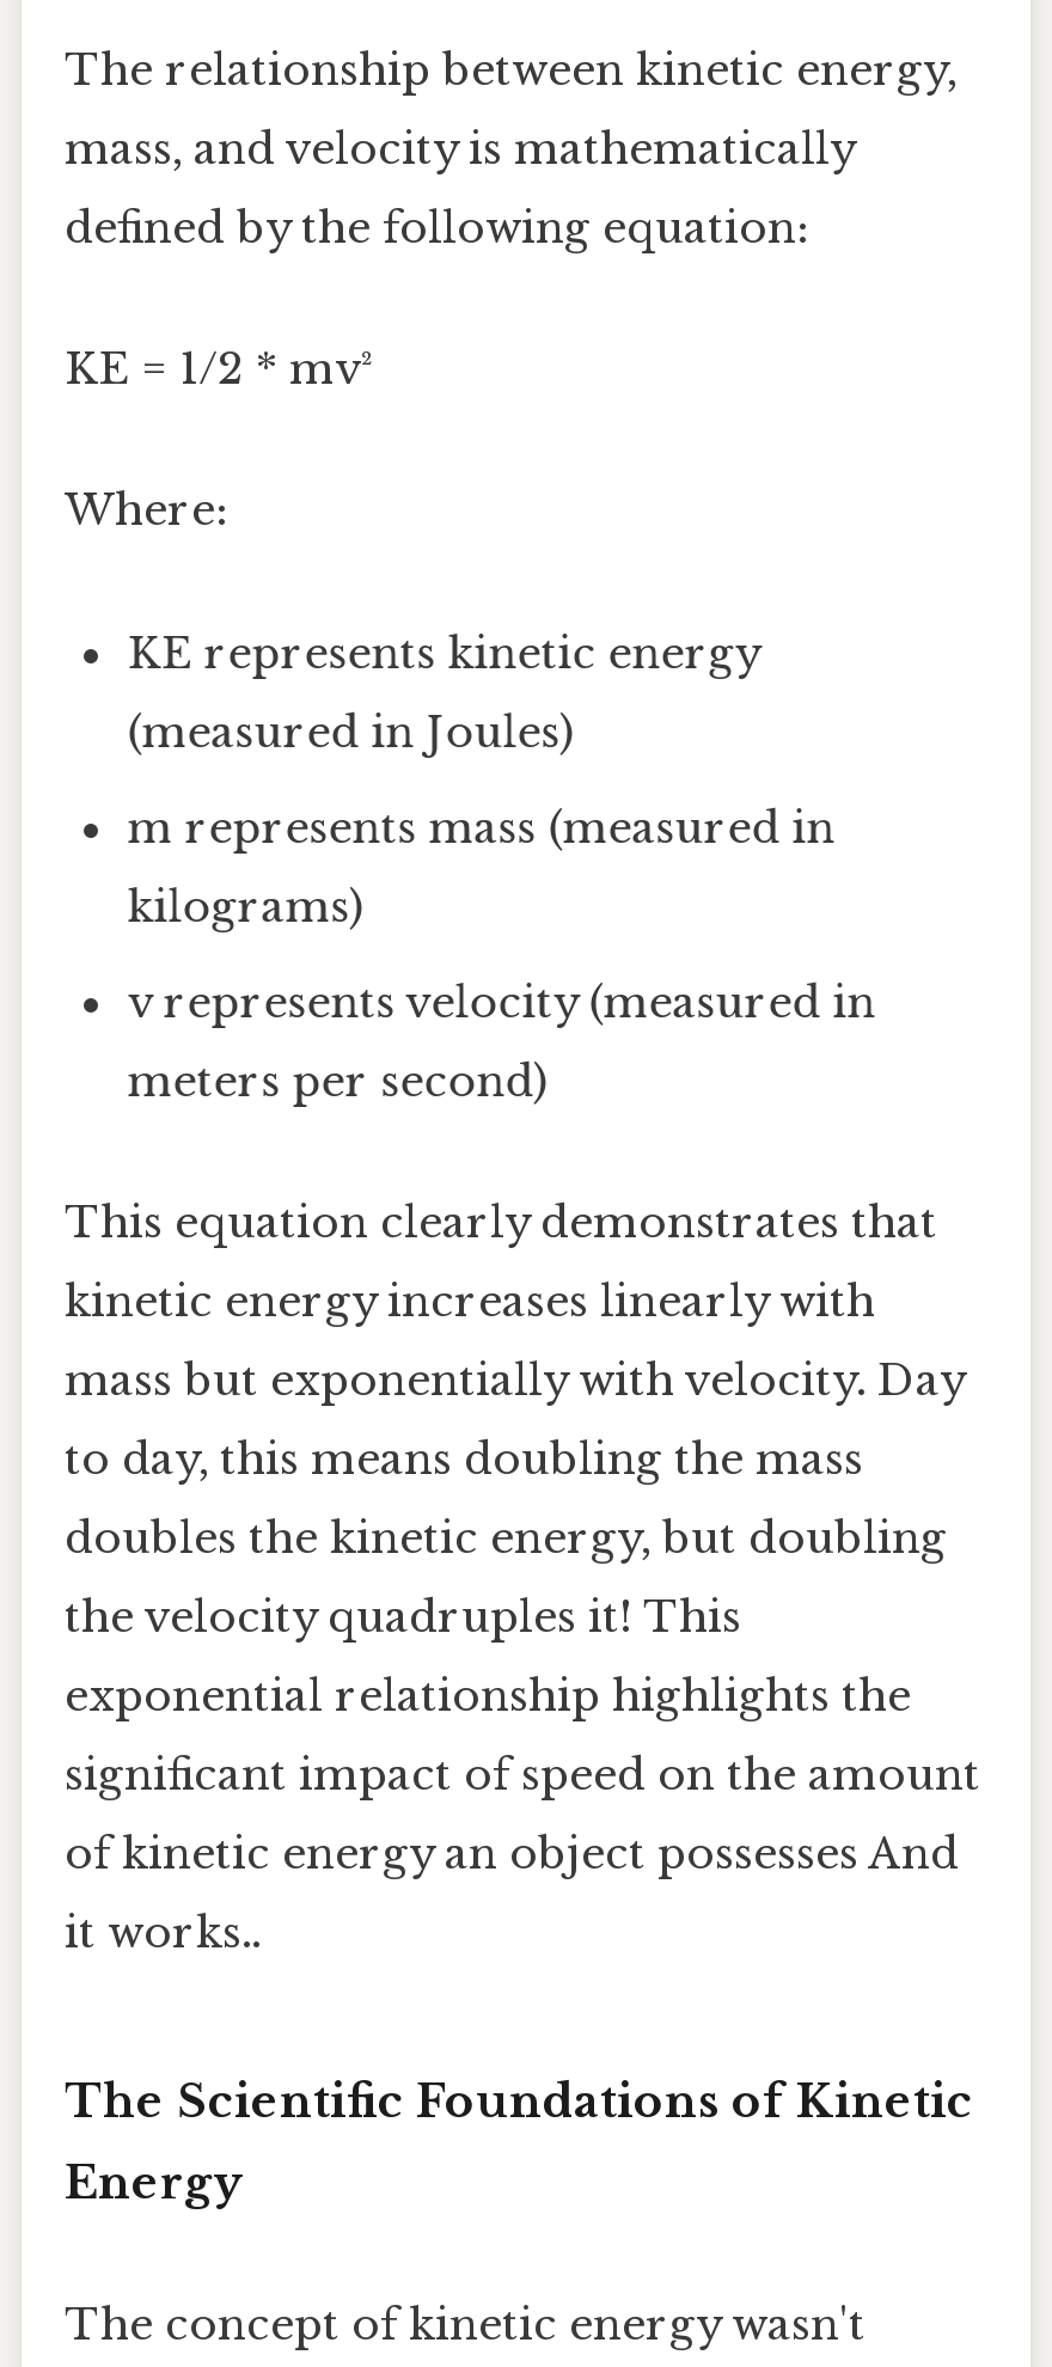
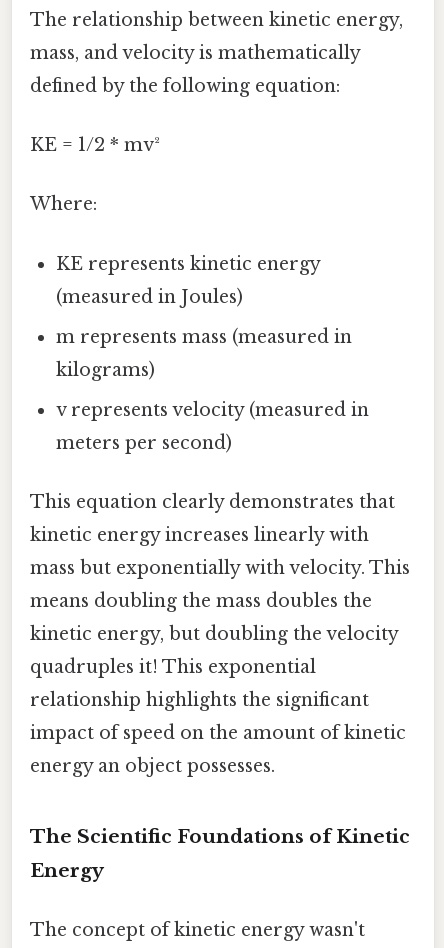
- mass but exponentially with velocity. Day
- to day, this means doubling the mass
- doubles the kinetic energy, but doubling
- the velocity quadruples it! This
- exponential relationship highlights the
- significant impact of speed on the amount
- of kinetic energy an object possesses And
- it works..
+ mass but exponentially with velocity. This
+ means doubling the mass doubles the
+ kinetic energy, but doubling the velocity
+ quadruples it! This exponential
+ relationship highlights the significant
+ impact of speed on the amount of kinetic
+ energy an object possesses.
